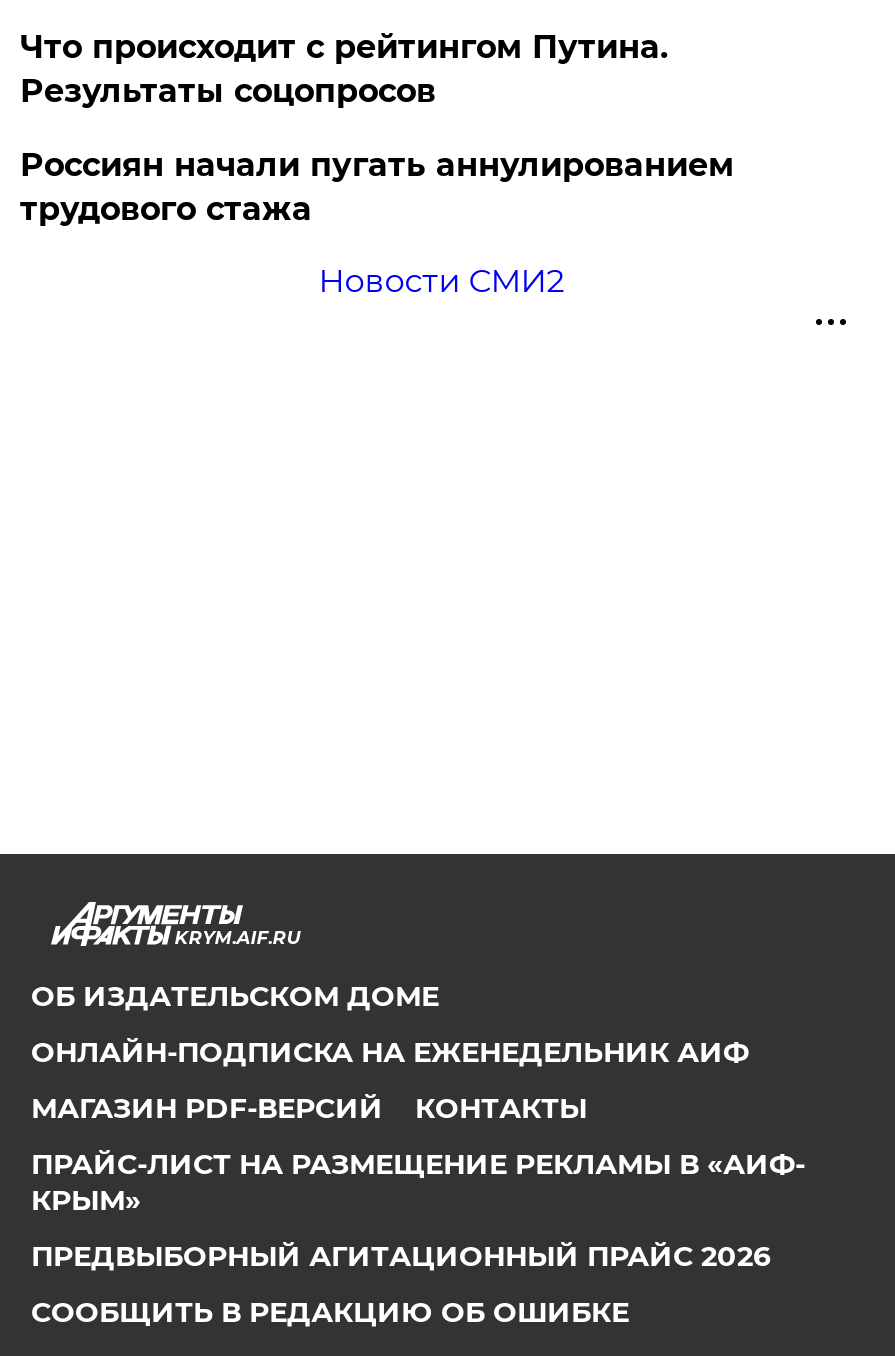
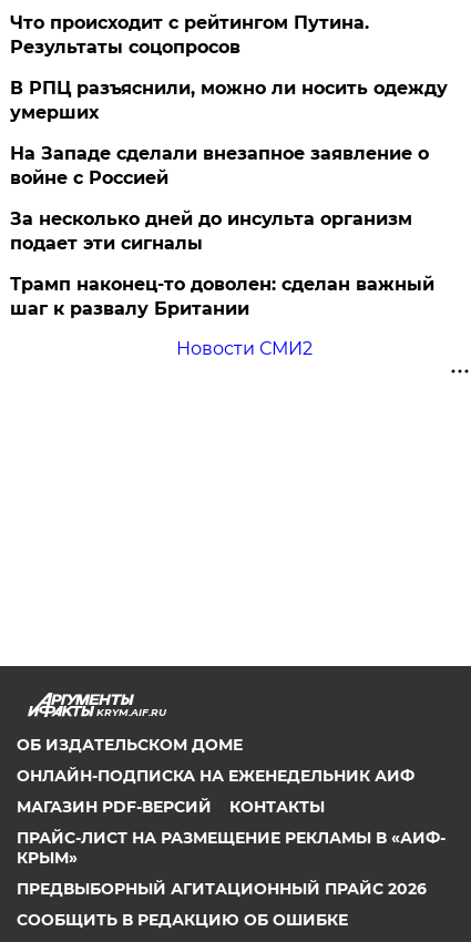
- Россиян начали пугать аннулированием
- трудового стажа
+ В РПЦ разъяснили, можно ли носить одежду
+ умерших
+ На Западе сделали внезапное заявление о
+ войне с Россией
+ За несколько дней до инсульта организм
+ подает эти сигналы
+ Трамп наконец-то доволен: сделан важный
+ шаг к развалу Британии
